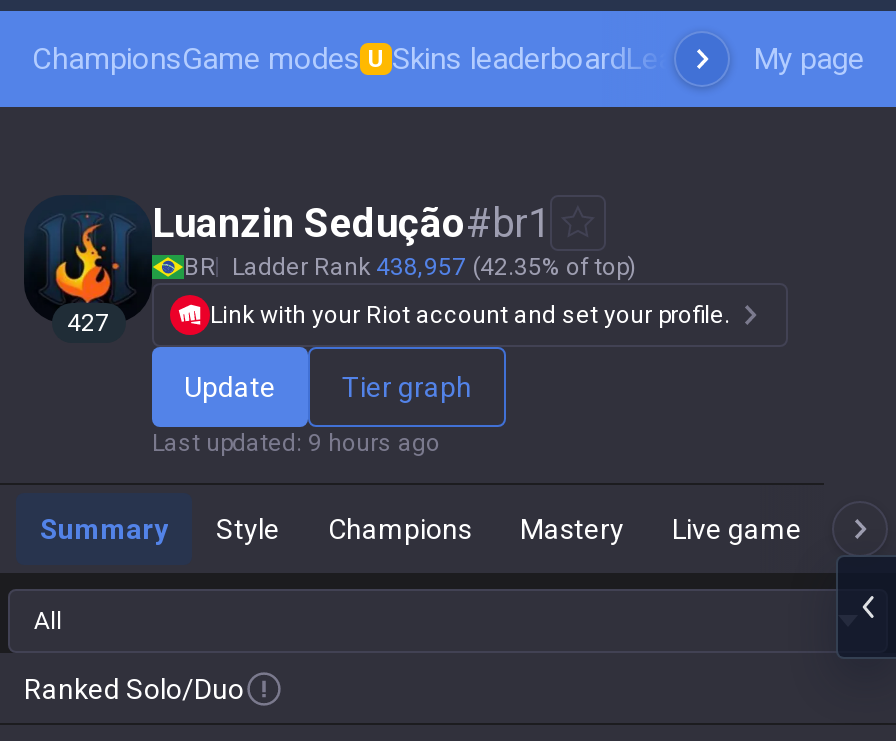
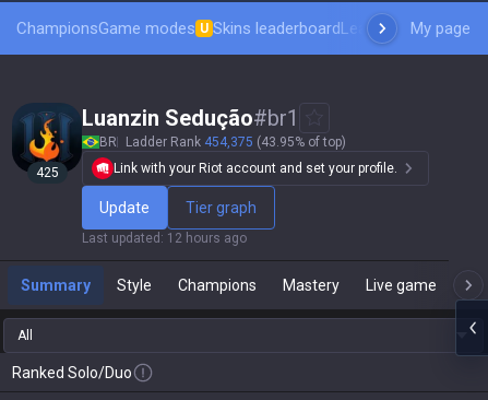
- BR Ladder Rank 438,957 (42.35% of top)
+ BR Ladder Rank 454,375 (43.95% of top)

- 427
+ 425

- Last updated: 9 hours ago
+ Last updated: 12 hours ago
